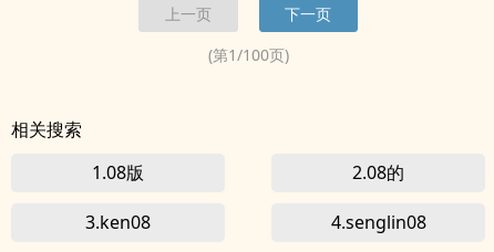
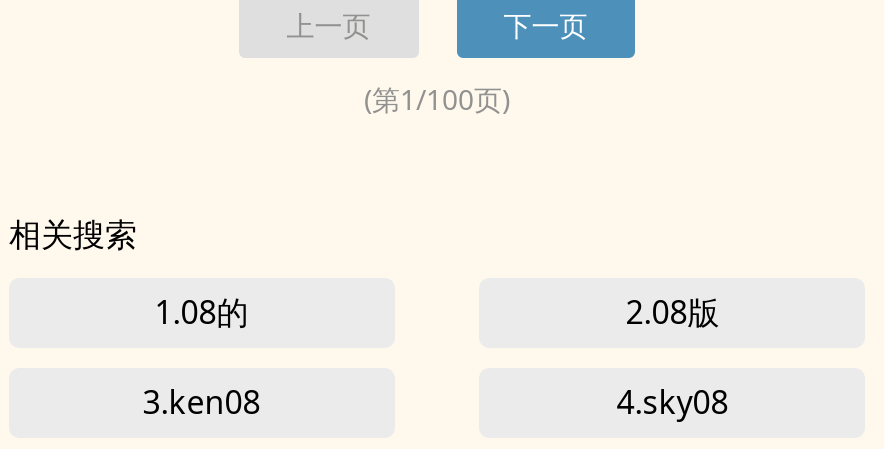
- 1.08版
- 2.08的
+ 1.08的
+ 2.08版

- 4.senglin08
+ 4.sky08
